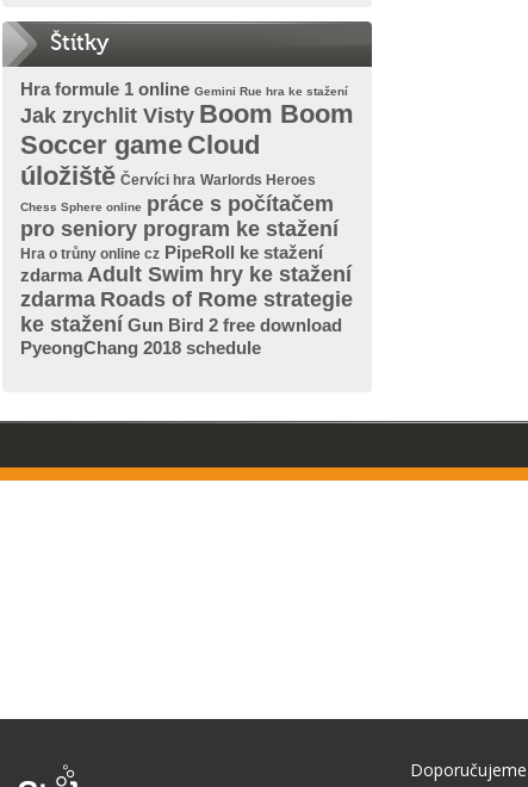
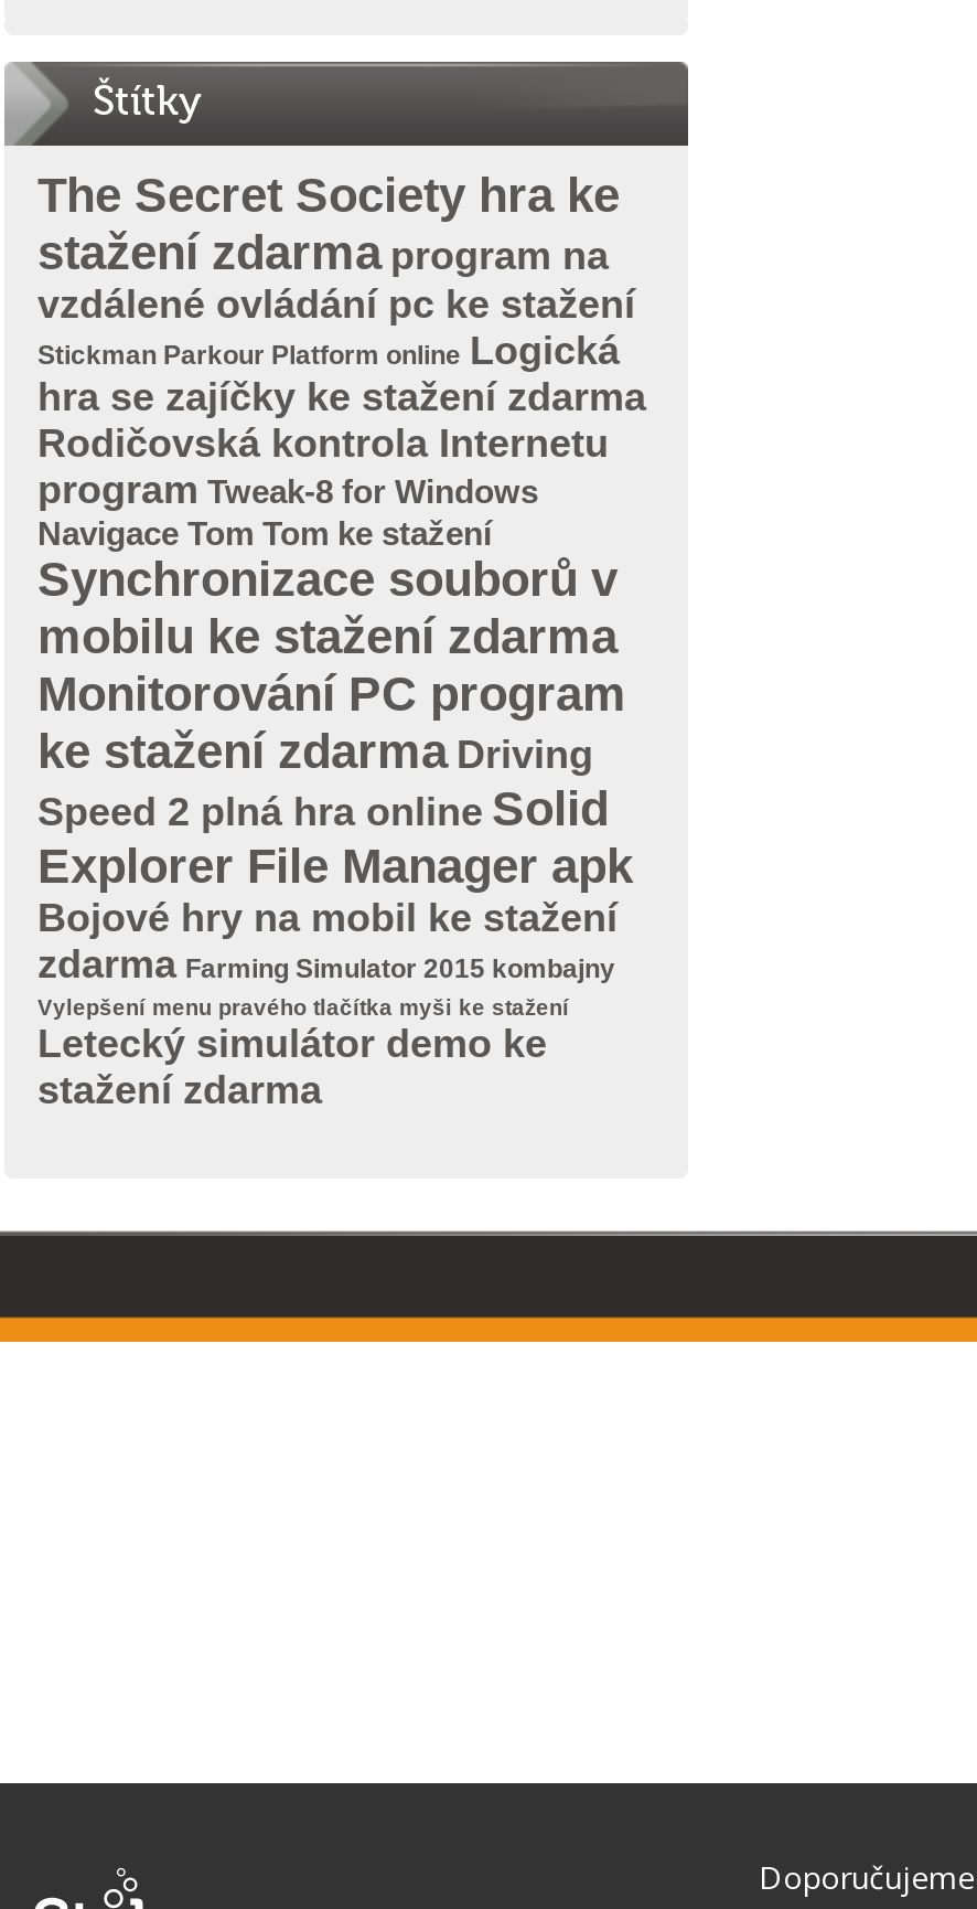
- Hra formule 1 online Gemini Rue hra ke stažení
- Jak zrychlit Visty Boom Boom
- Soccer game Cloud
- úložiště Červíci hra Warlords Heroes
- Chess Sphere online práce s počítačem
- pro seniory program ke stažení
- Hra o trůny online cz PipeRoll ke stažení
- zdarma Adult Swim hry ke stažení
- zdarma Roads of Rome strategie
- ke stažení Gun Bird 2 free download
- PyeongChang 2018 schedule
+ The Secret Society hra ke
+ stažení zdarma program na
+ vzdálené ovládání pc ke stažení
+ Stickman Parkour Platform online Logická
+ hra se zajíčky ke stažení zdarma
+ Rodičovská kontrola Internetu
+ program Tweak-8 for Windows
+ Navigace Tom Tom ke stažení
+ Synchronizace souborů v
+ mobilu ke stažení zdarma
+ Monitorování PC program
+ ke stažení zdarma Driving
+ Speed 2 plná hra online Solid
+ Explorer File Manager apk
+ Bojové hry na mobil ke stažení
+ zdarma Farming Simulator 2015 kombajny
+ Vylepšení menu pravého tlačítka myši ke stažení
+ Letecký simulátor demo ke
+ stažení zdarma
